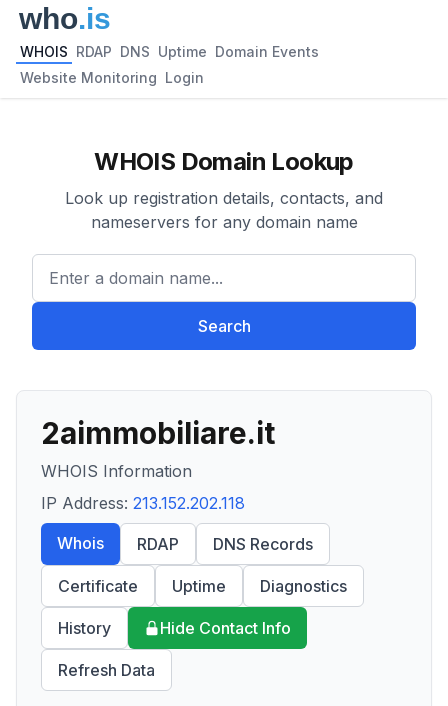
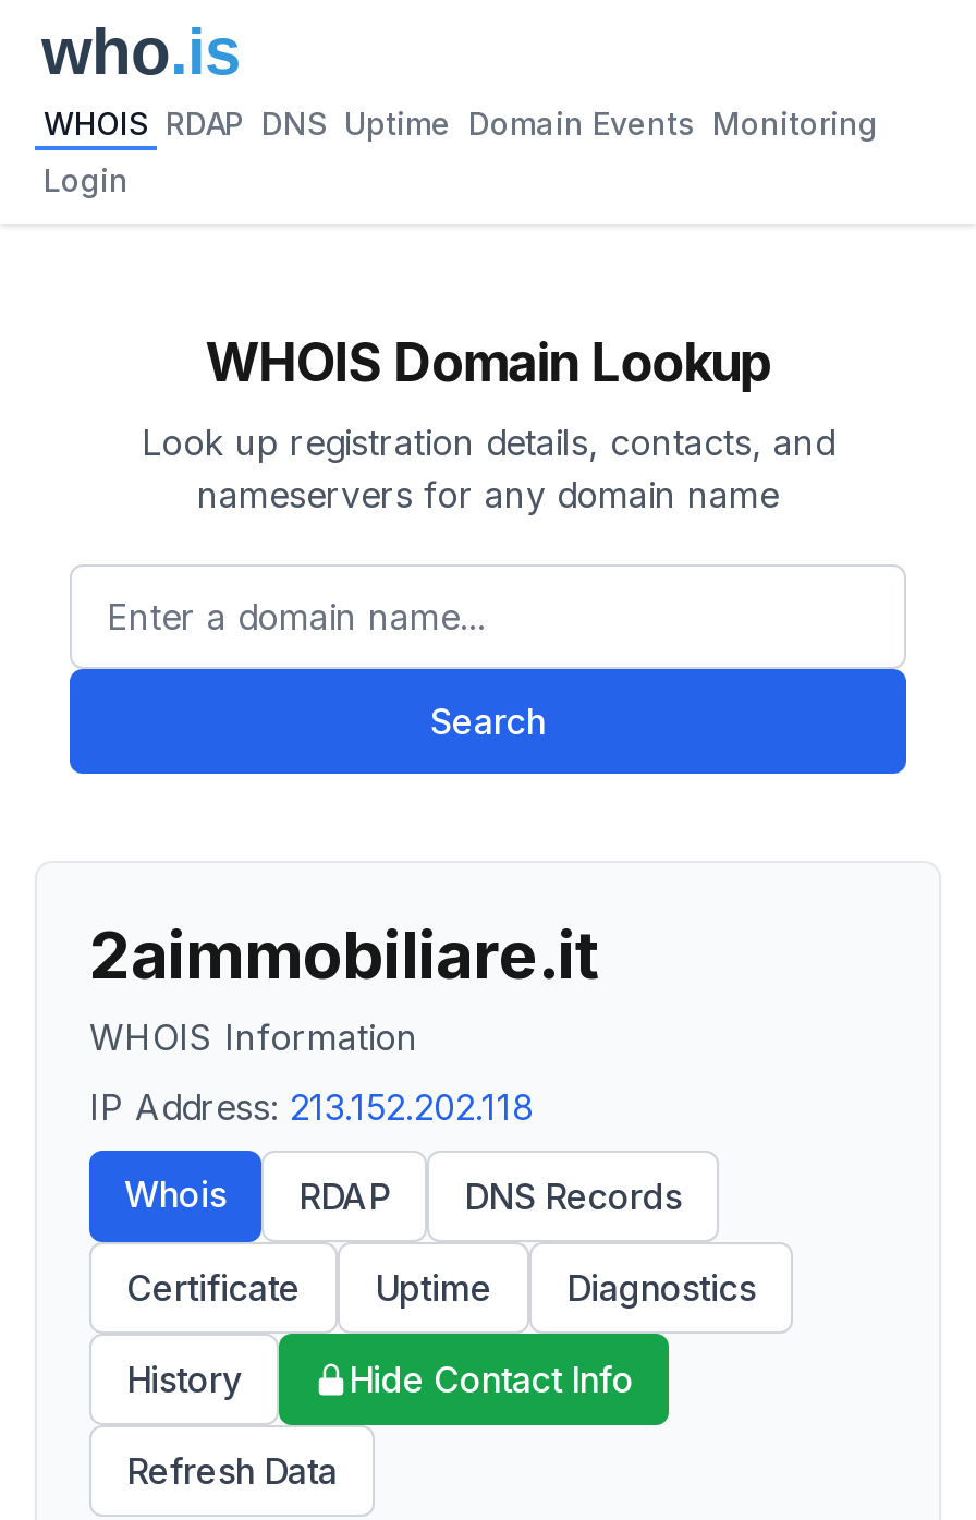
- WHOIS RDAP DNS Uptime Domain Events
+ WHOIS RDAP DNS Uptime Domain Events Monitoring

- Website Monitoring Login
+ Login
